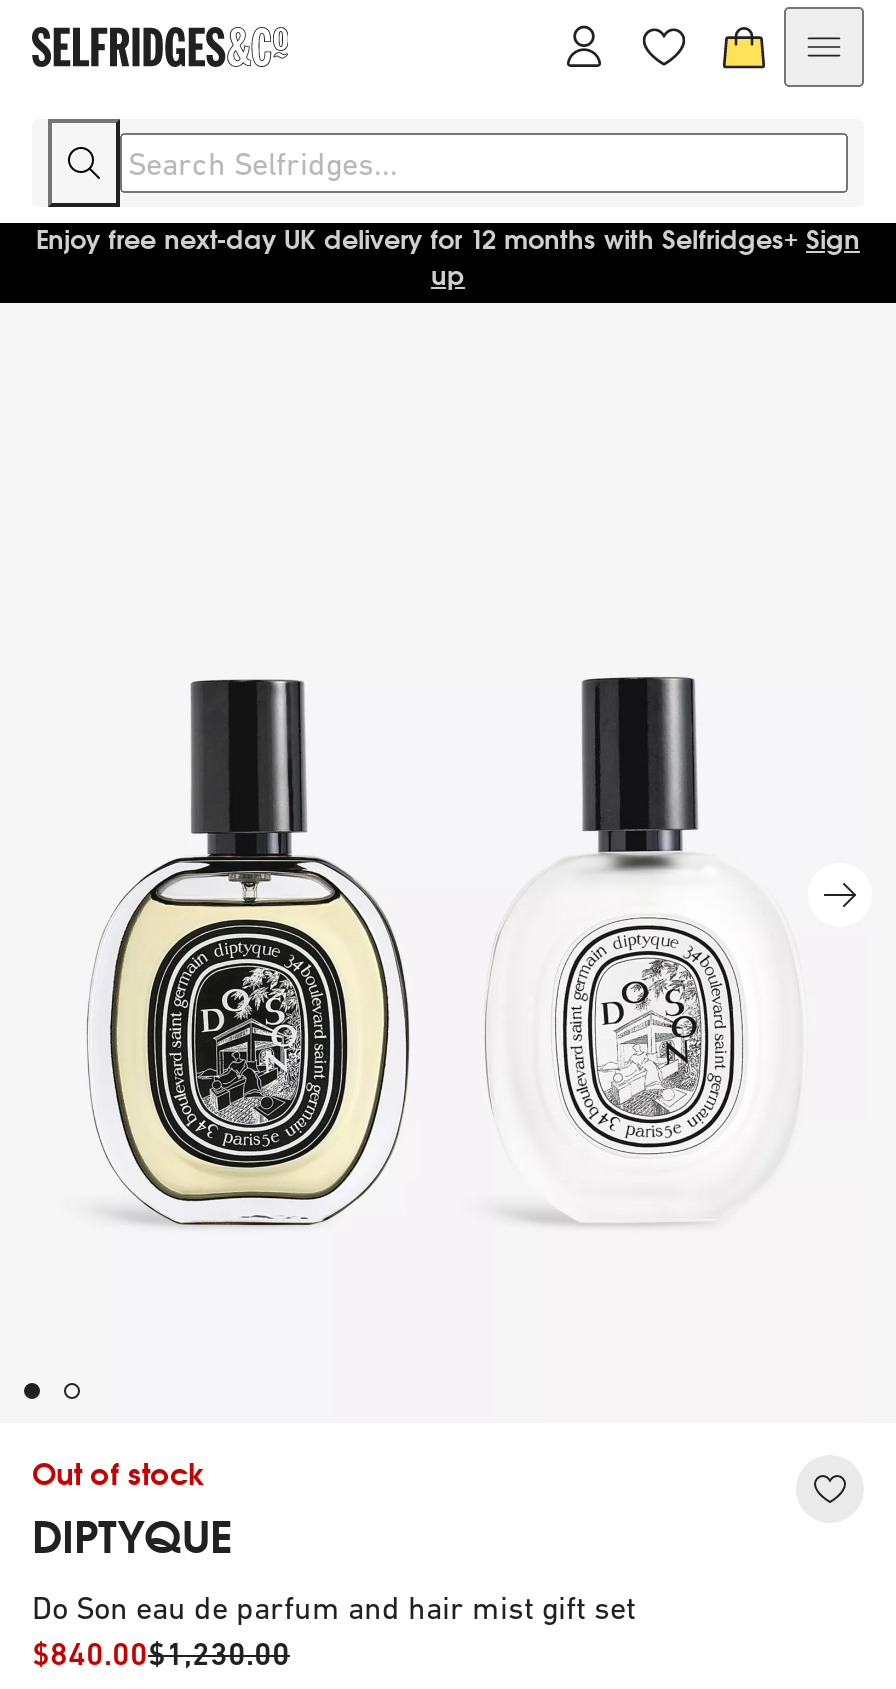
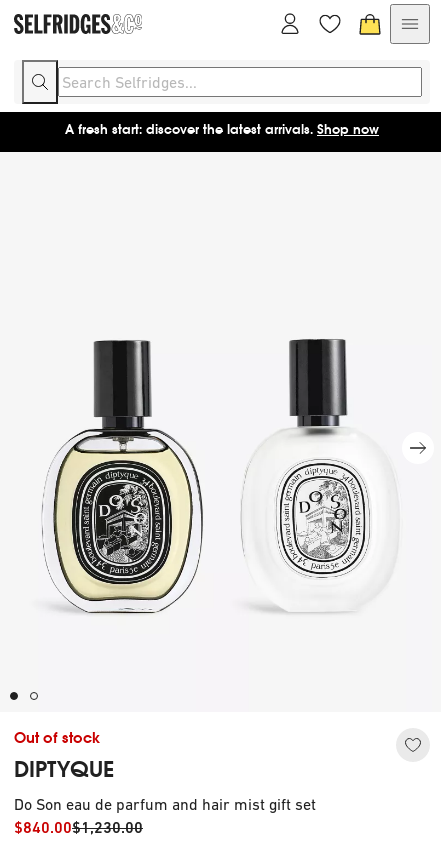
- Enjoy free next-day UK delivery for 12 months with Selfridges+Sign
- up
+ A fresh start: discover the latest arrivals. Shop now
